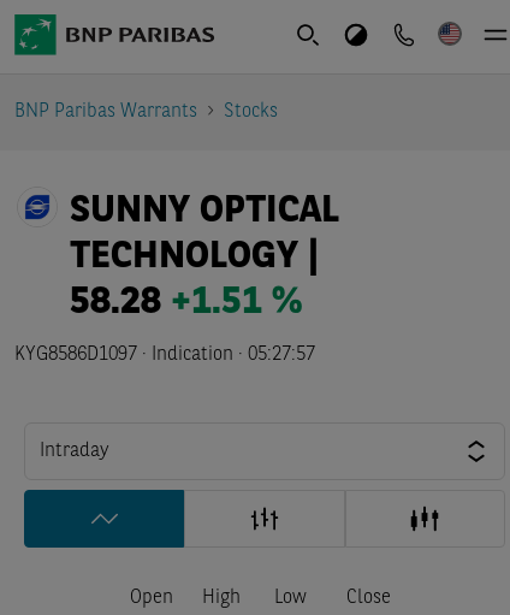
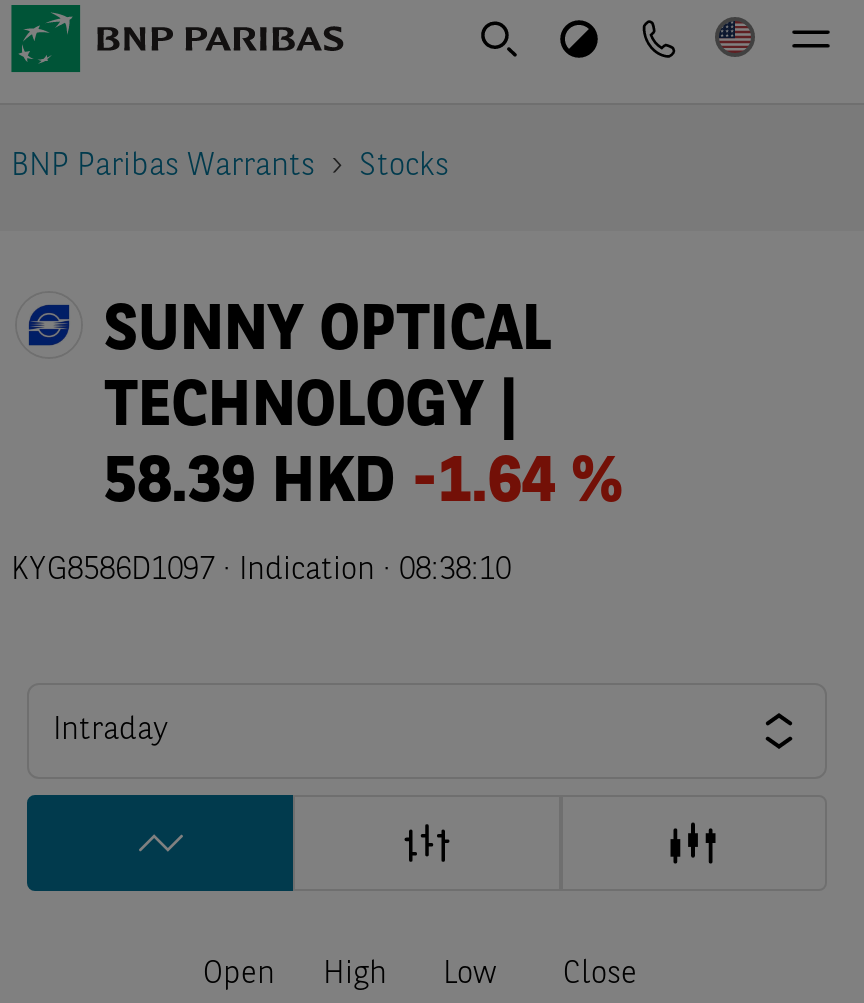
- 58.28 +1.51 %
+ 58.39 HKD -1.64 %

- KYG8586D1097 · Indication · 05:27:57
+ KYG8586D1097 · Indication · 08:38:10
